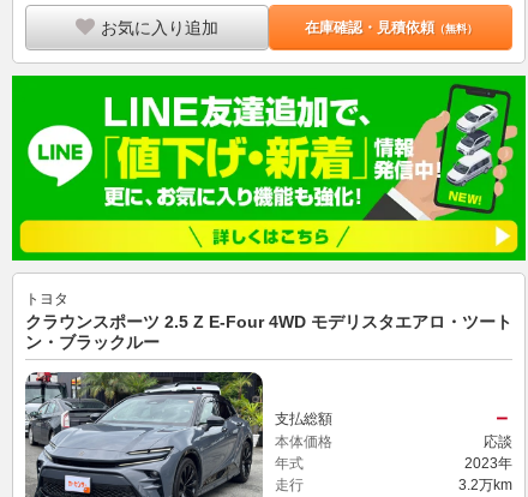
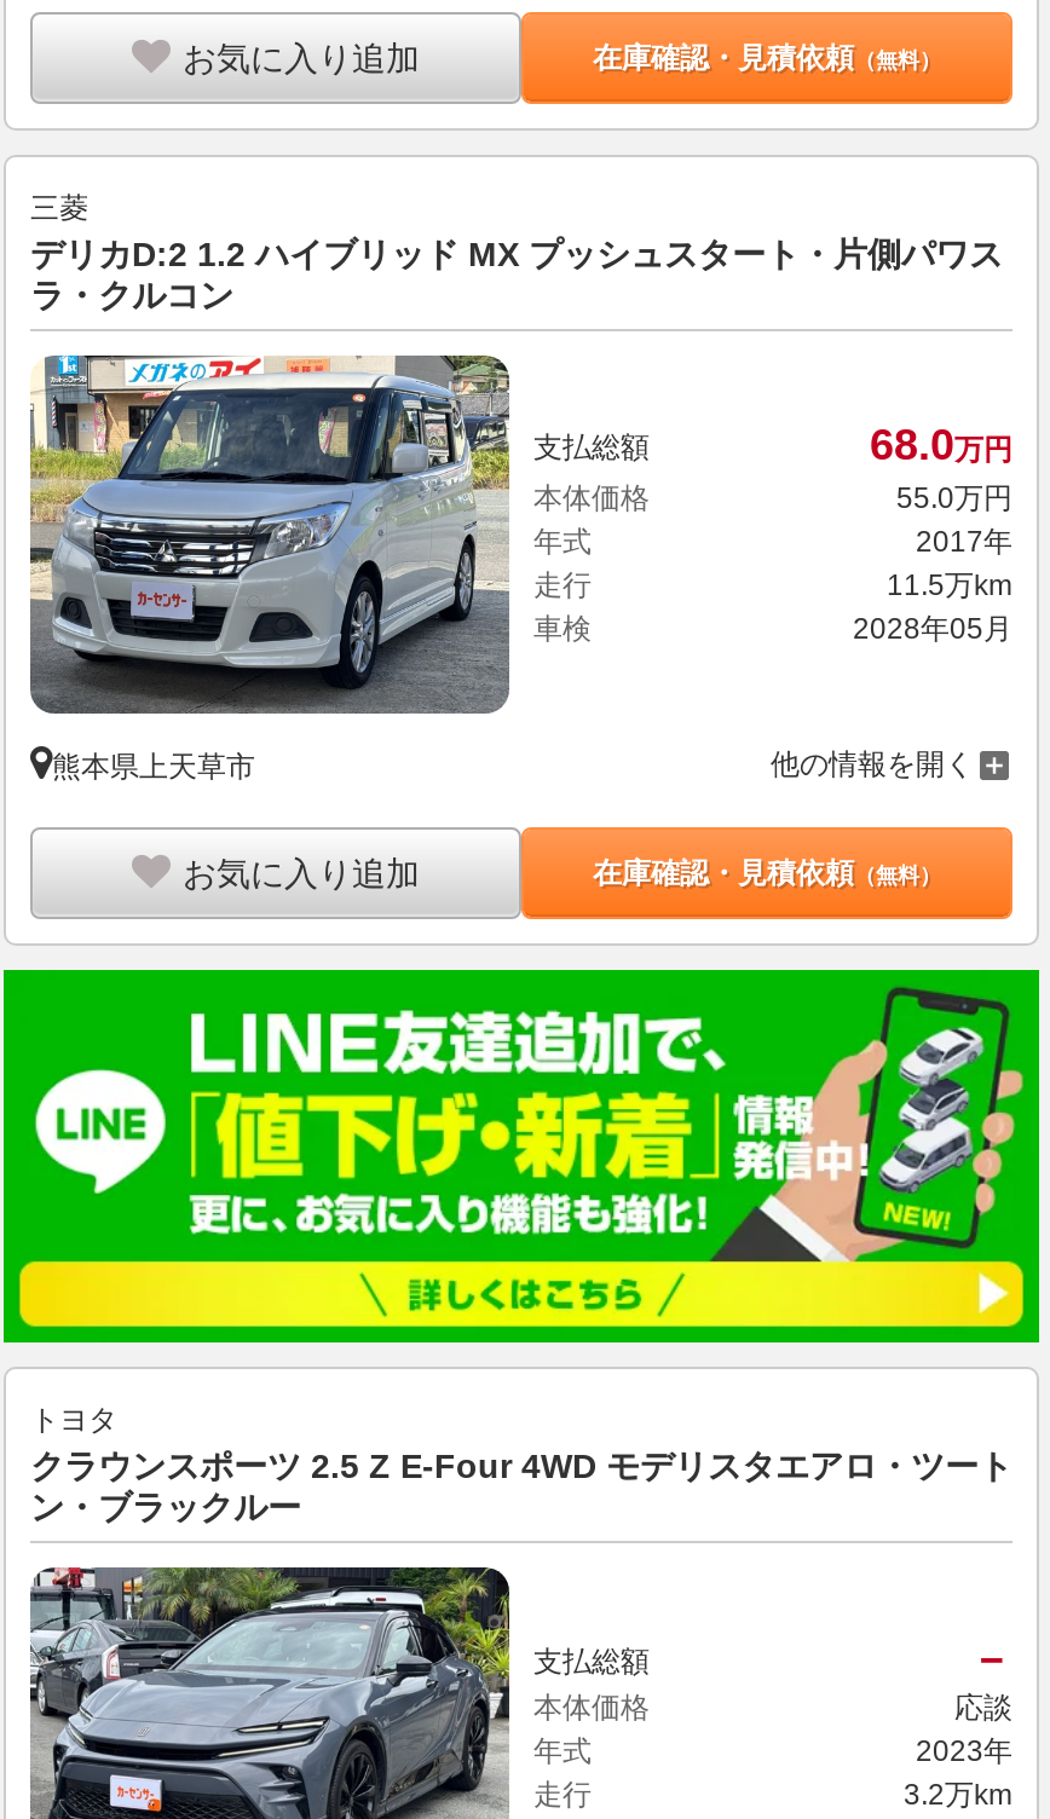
+ [image]
+ 支払総額
+ 68.0万円
+ 本体価格
+ 55.0万円
+ 年式
+ 2017年
+ 走行
+ 11.5万km
+ 車検
+ 2028年05月

+ 三菱
+ デリカD:2 1.2 ハイブリッド MX プッシュスタート・片側パワス
+ ラ・クルコン

+ 熊本県上天草市
+ 他の情報を開く
+ お気に入り追加
+ 在庫確認・見積依頼（無料）
